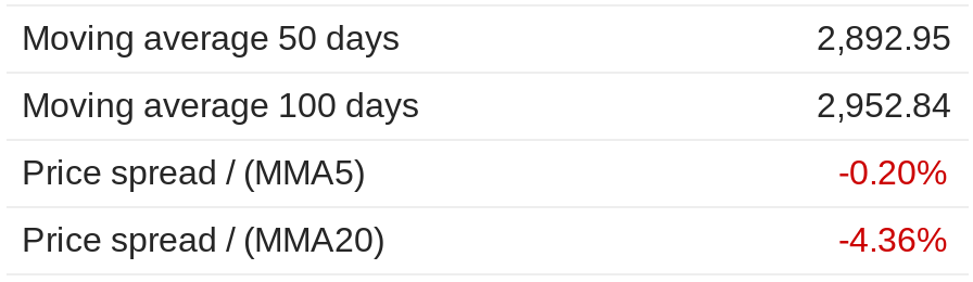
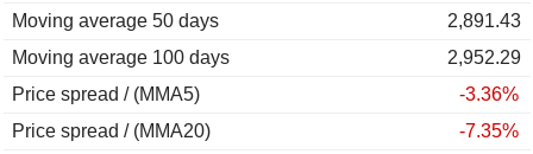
- 2,892.95
+ 2,891.43

- 2,952.84
+ 2,952.29

- -0.20%
+ -3.36%

- -4.36%
+ -7.35%
